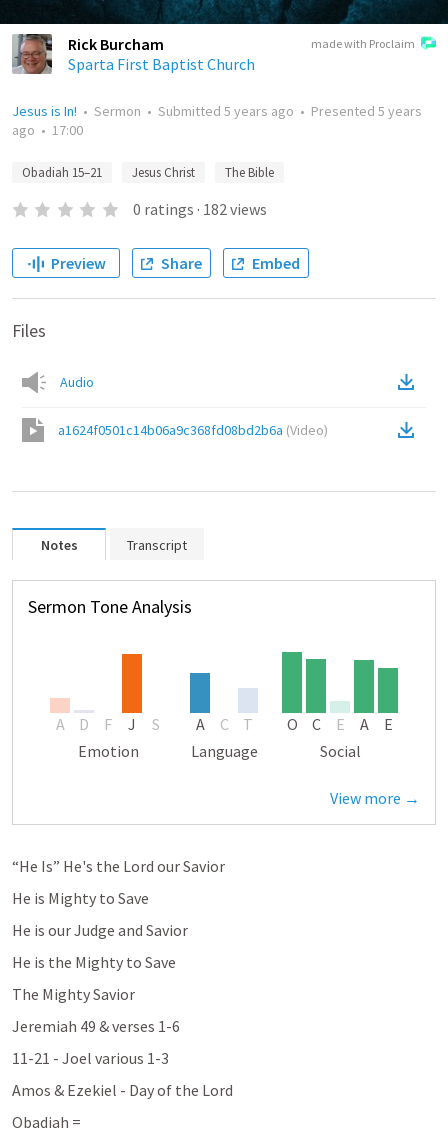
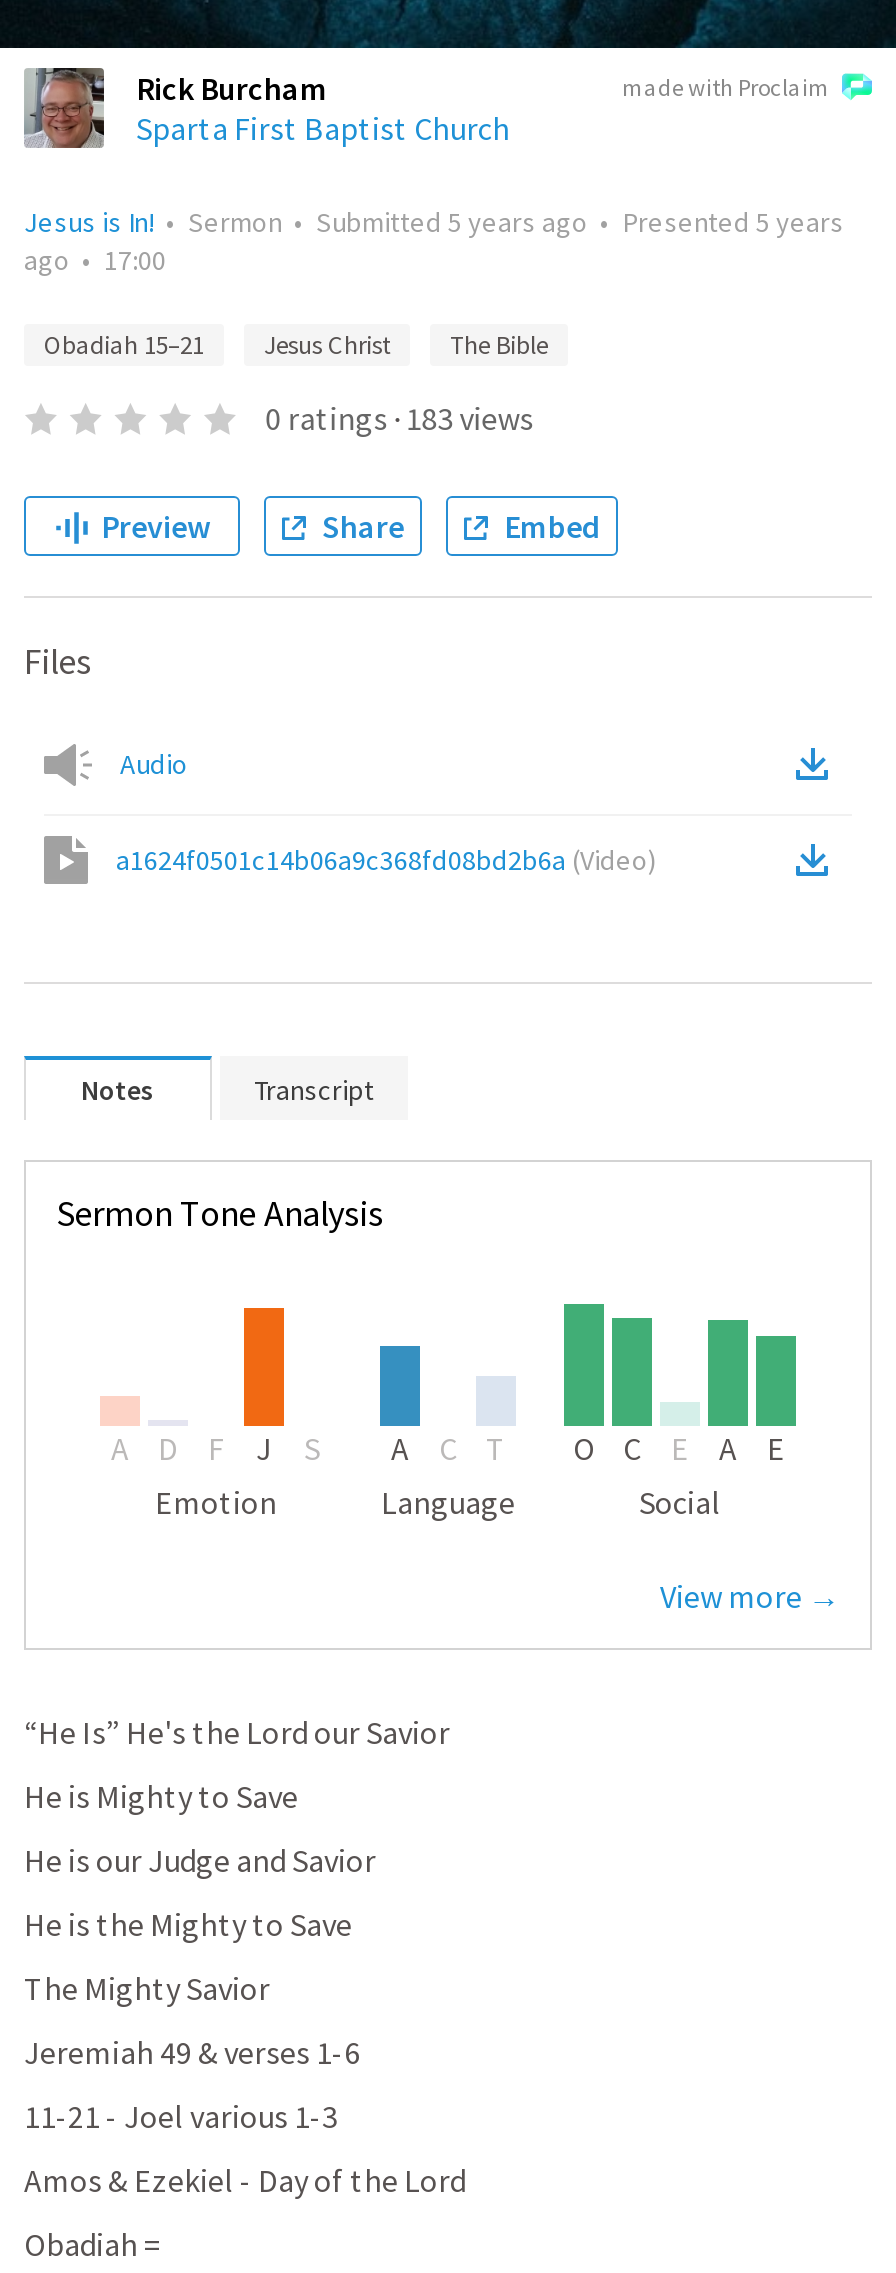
- 0 ratings · 182 views
+ 0 ratings · 183 views
